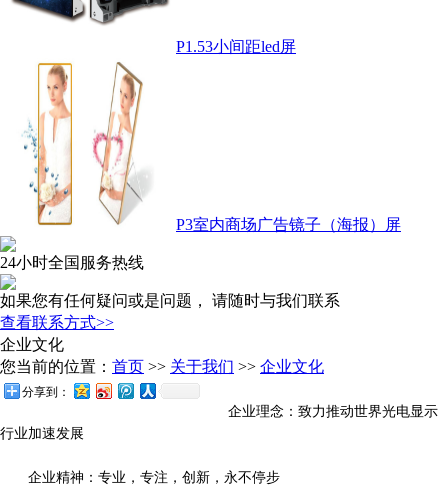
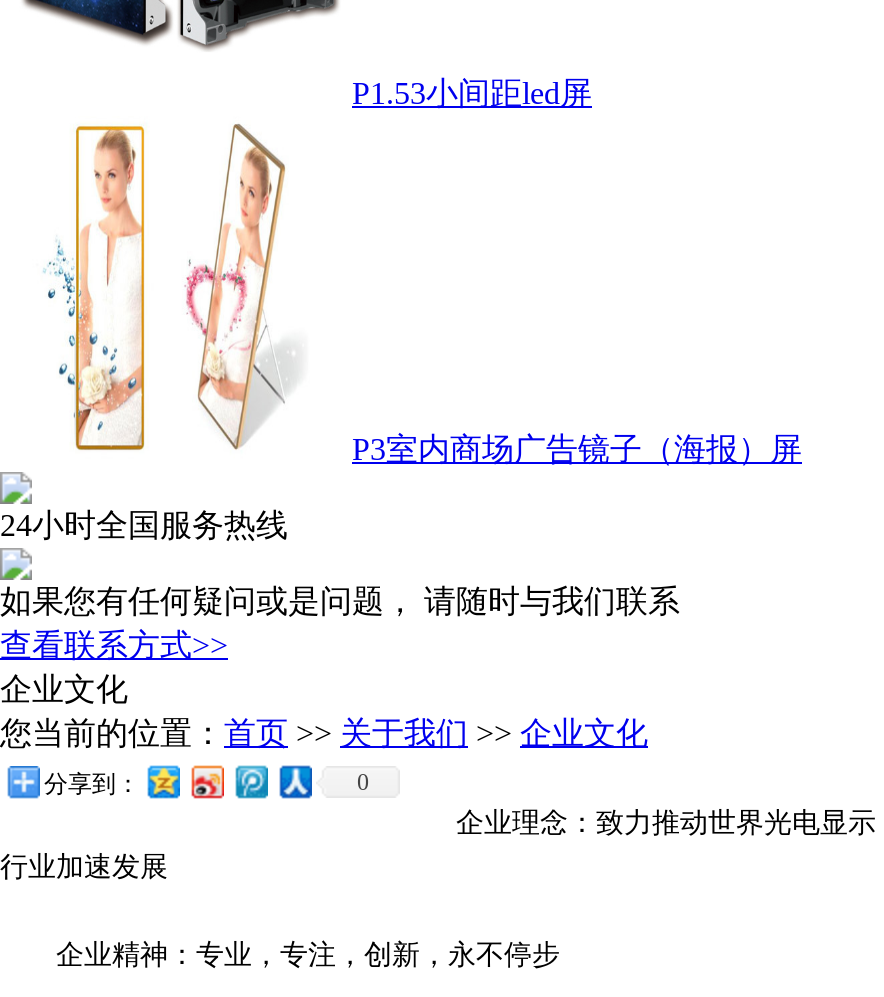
+ 0
